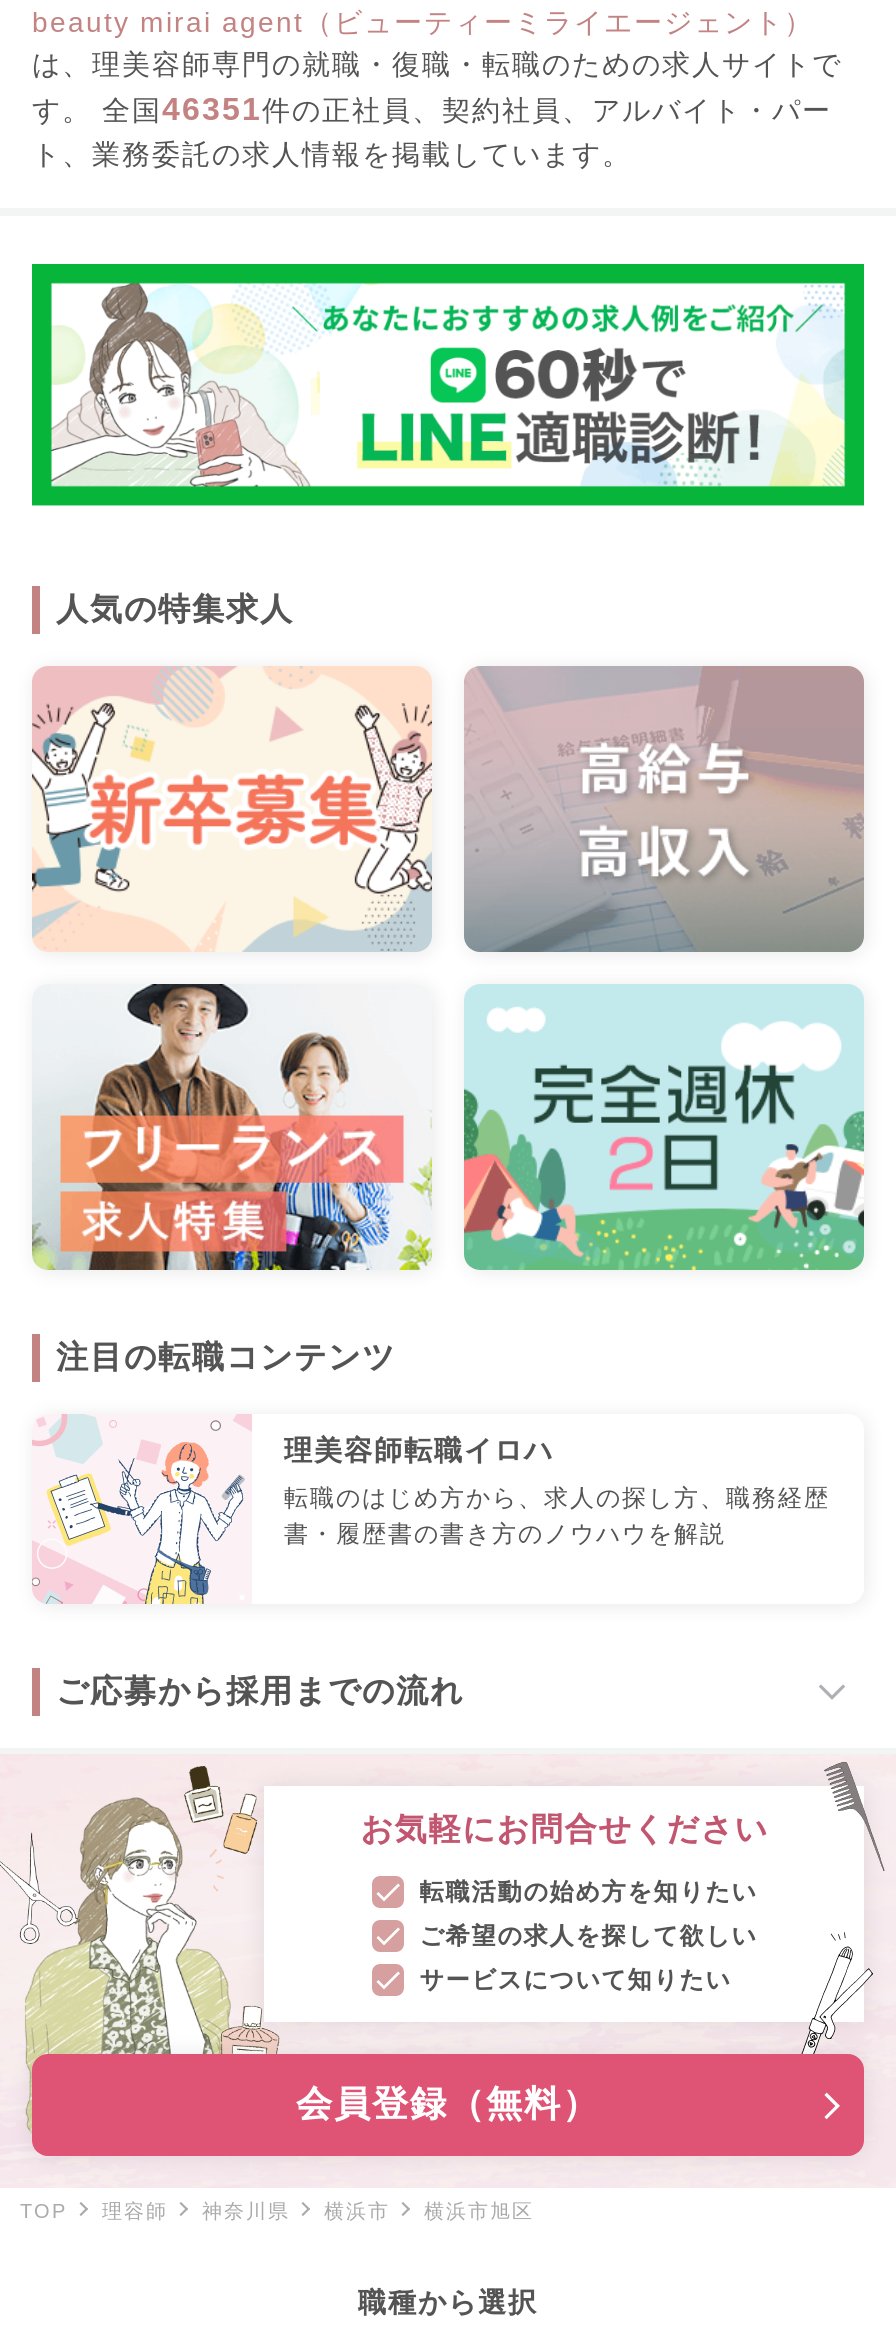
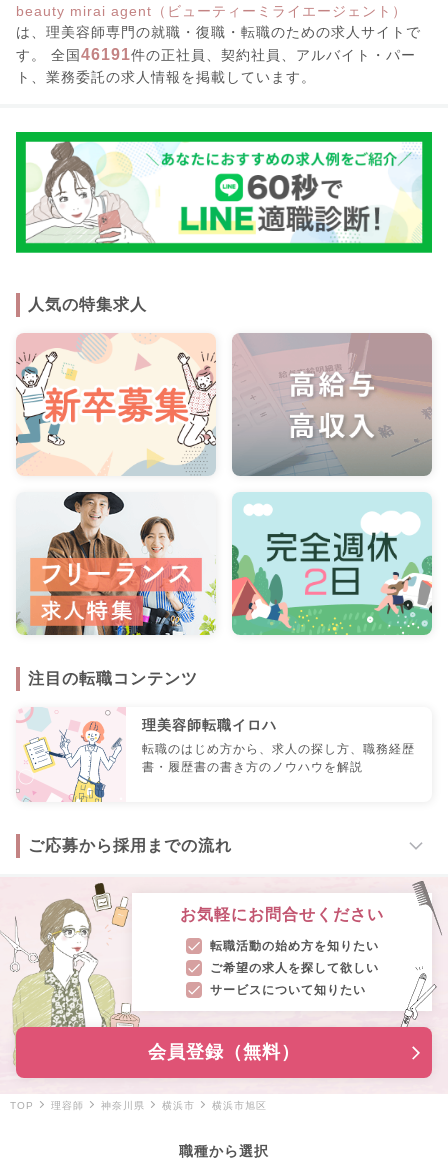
- す。 全国46351件の正社員、契約社員、アルバイト・パー
+ す。 全国46191件の正社員、契約社員、アルバイト・パー
